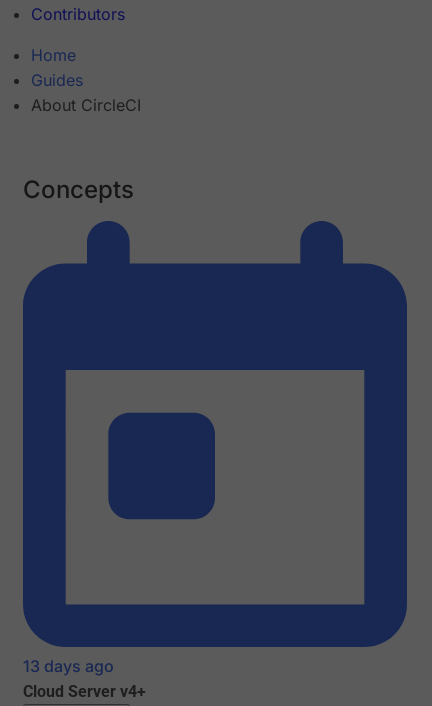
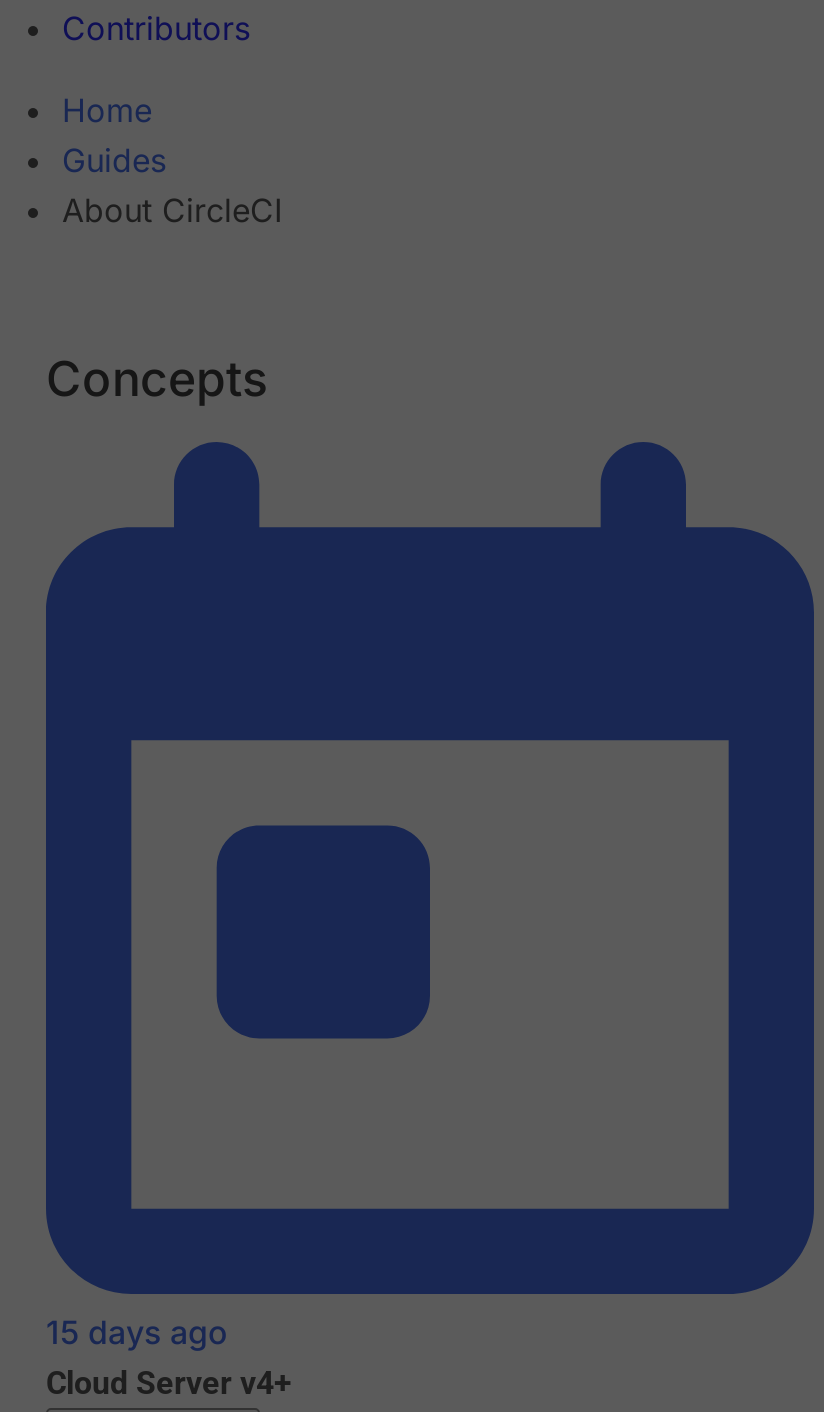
- 13 days ago
+ 15 days ago
